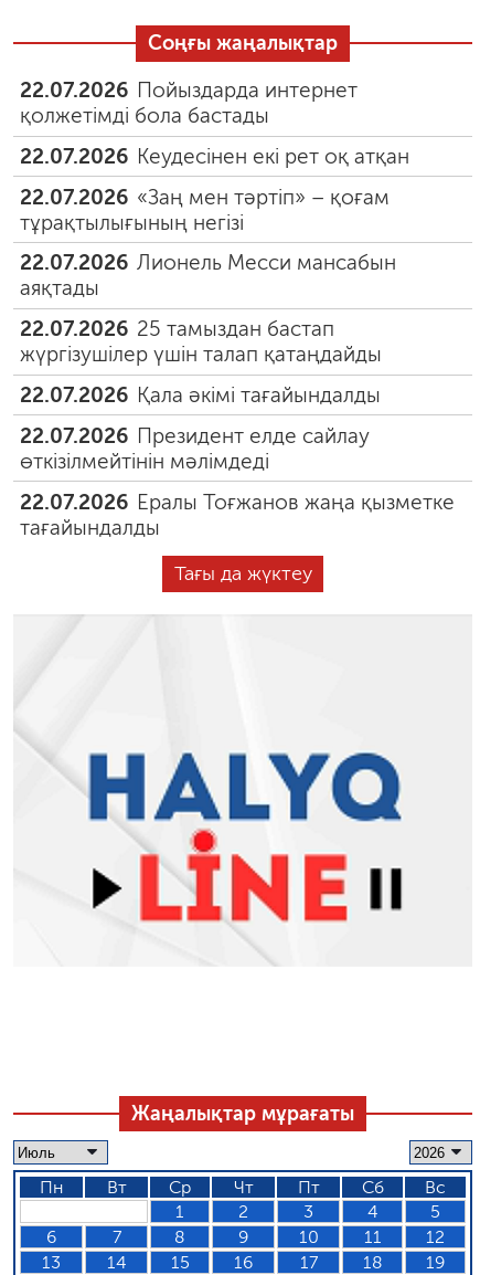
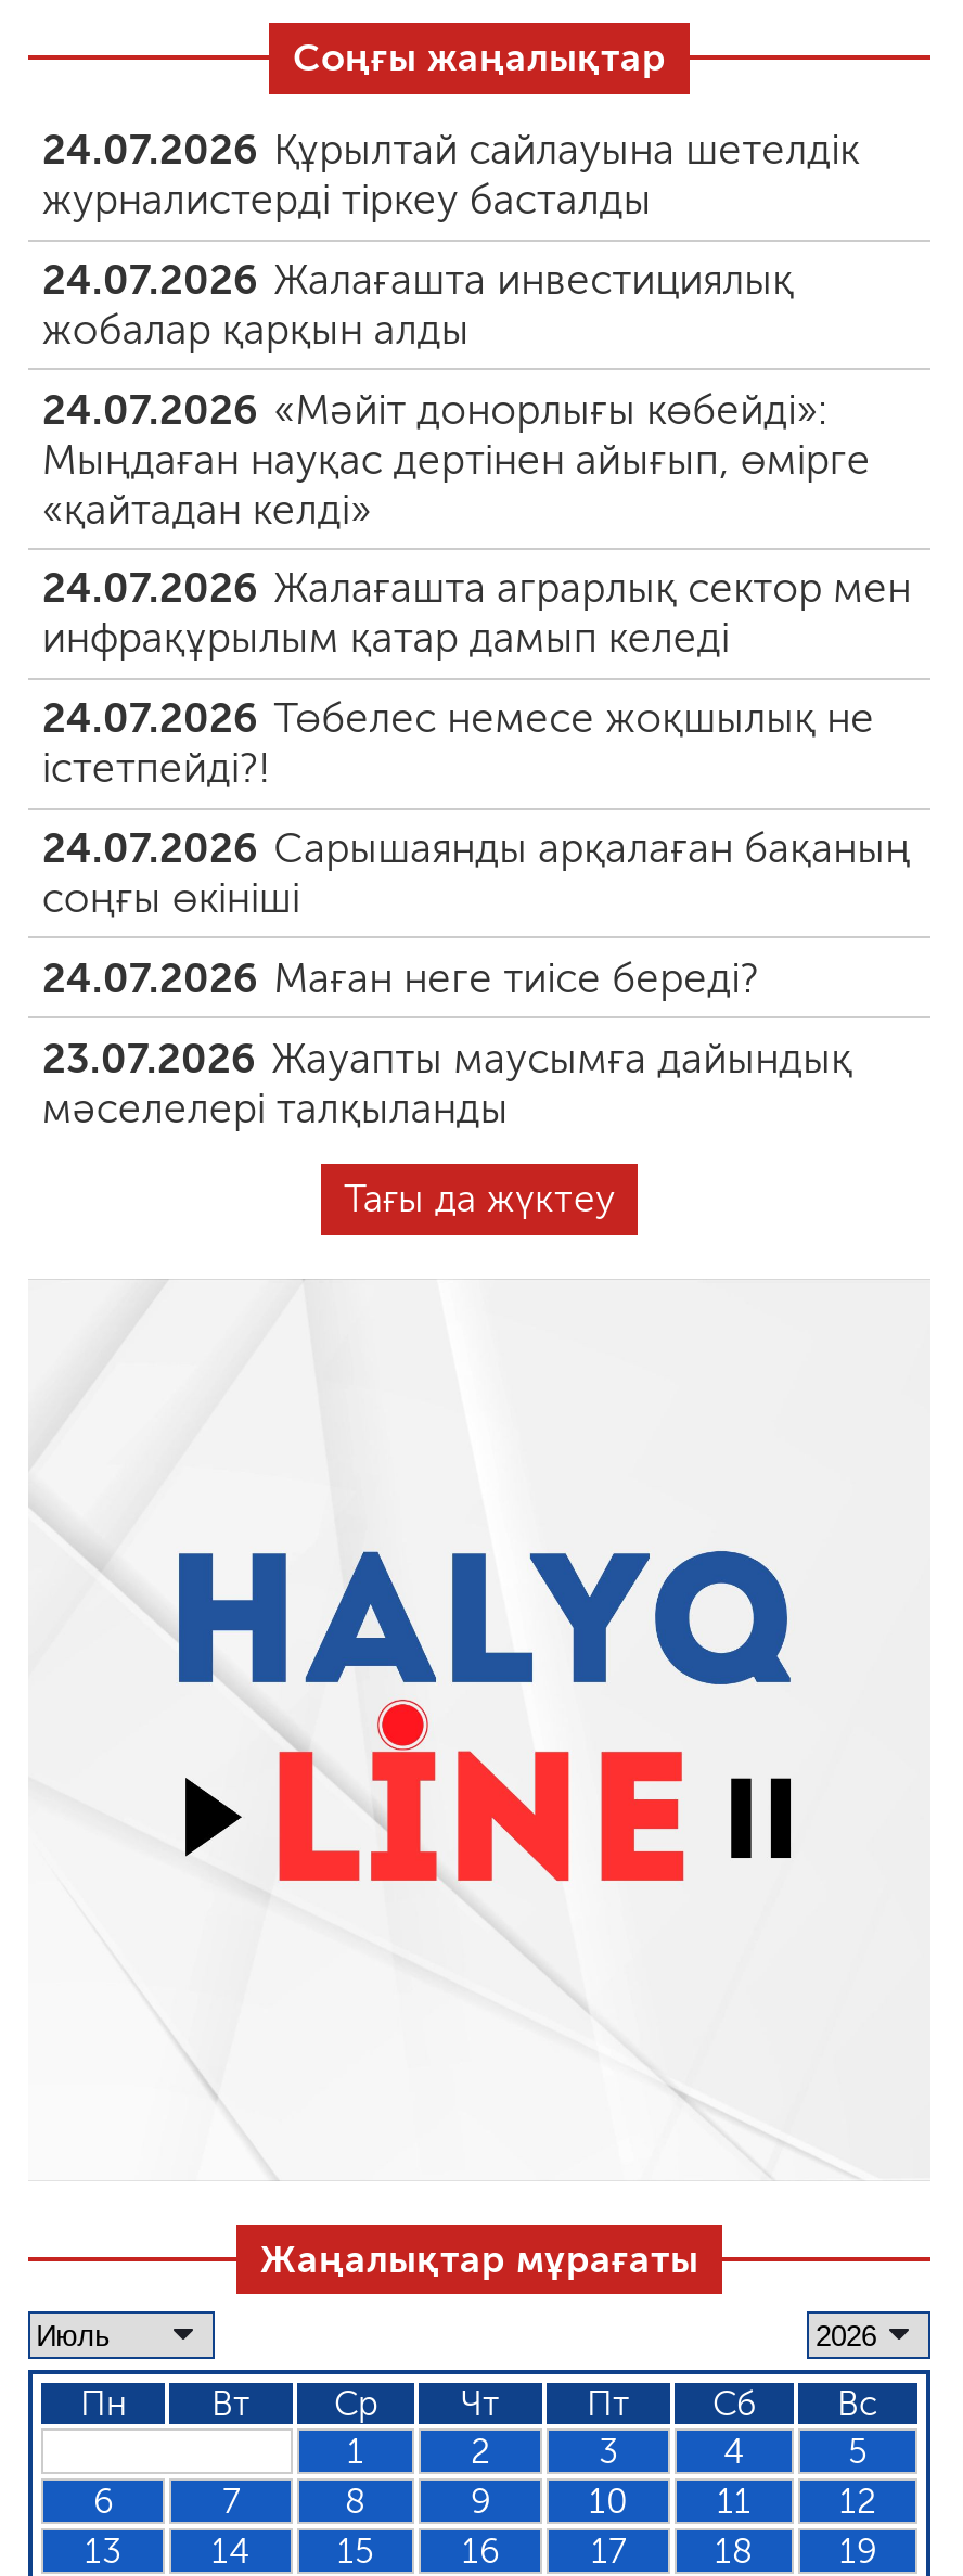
- 22.07.2026 Пойыздарда интернет
- қолжетімді бола бастады
+ 24.07.2026 Құрылтай сайлауына шетелдік
+ журналистерді тіркеу басталды

- 22.07.2026 Кеудесінен екі рет оқ атқан
+ 24.07.2026 Жалағашта инвестициялық
+ жобалар қарқын алды

- 22.07.2026 «Заң мен тәртіп» – қоғам
- тұрақтылығының негізі
+ 24.07.2026 «Мәйіт донорлығы көбейді»:
+ Мыңдаған науқас дертінен айығып, өмірге
+ «қайтадан келді»

- 22.07.2026 Лионель Месси мансабын
- аяқтады
+ 24.07.2026 Жалағашта аграрлық сектор мен
+ инфрақұрылым қатар дамып келеді

- 22.07.2026 25 тамыздан бастап
- жүргізушілер үшін талап қатаңдайды
+ 24.07.2026 Төбелес немесе жоқшылық не
+ істетпейді?!

- 22.07.2026 Қала әкімі тағайындалды
+ 24.07.2026 Сарышаянды арқалаған бақаның
+ соңғы өкініші

- 22.07.2026 Президент елде сайлау
- өткізілмейтінін мәлімдеді
+ 24.07.2026 Маған неге тиісе береді?

- 22.07.2026 Ералы Тоғжанов жаңа қызметке
- тағайындалды
+ 23.07.2026 Жауапты маусымға дайындық
+ мәселелері талқыланды
